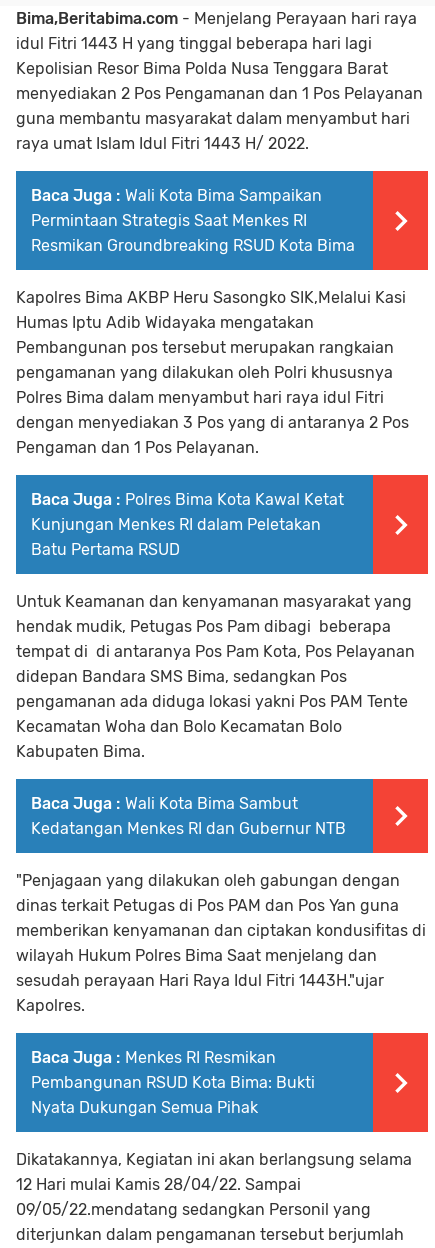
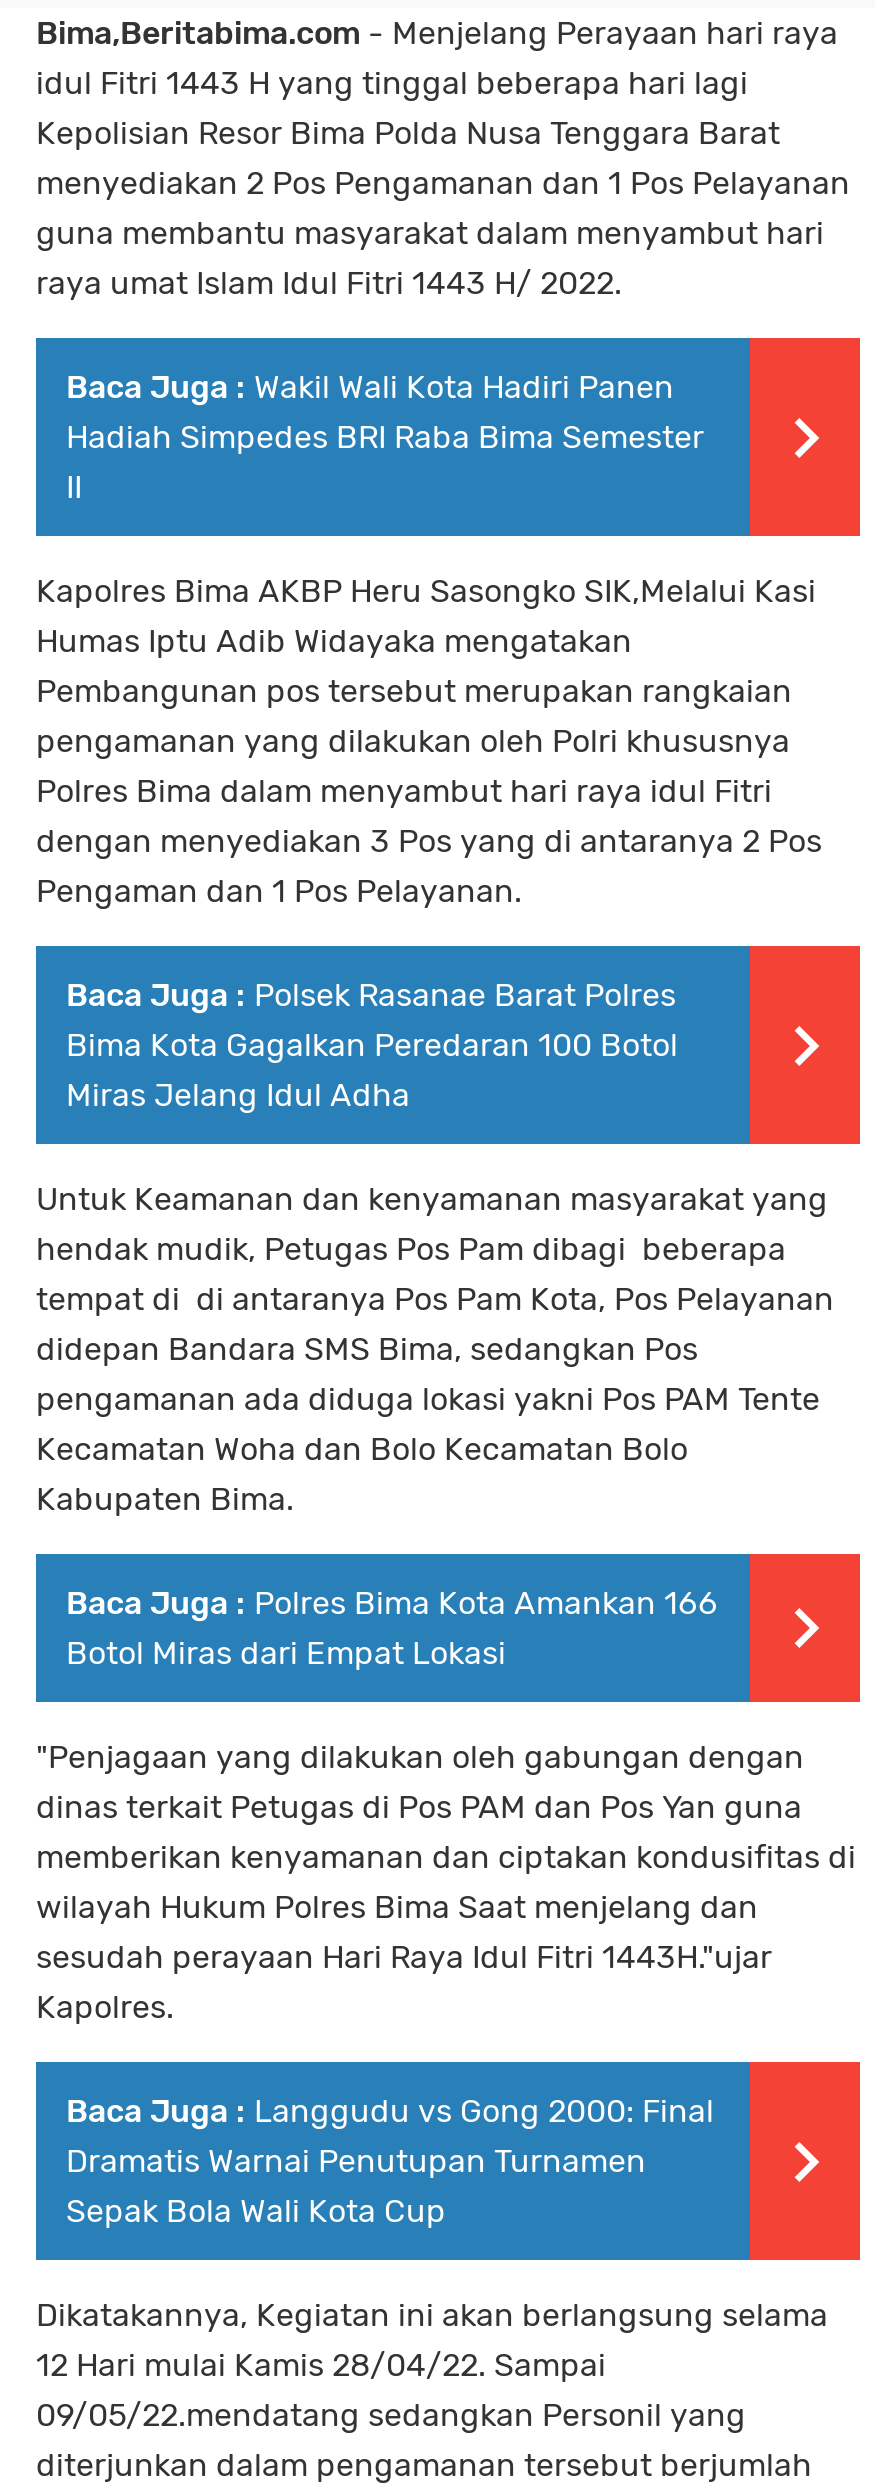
- Baca Juga : Wali Kota Bima Sampaikan
- Permintaan Strategis Saat Menkes RI
- Resmikan Groundbreaking RSUD Kota Bima
+ Baca Juga : Wakil Wali Kota Hadiri Panen
+ Hadiah Simpedes BRI Raba Bima Semester
+ II

- Baca Juga : Polres Bima Kota Kawal Ketat
- Kunjungan Menkes RI dalam Peletakan
- Batu Pertama RSUD
+ Baca Juga : Polsek Rasanae Barat Polres
+ Bima Kota Gagalkan Peredaran 100 Botol
+ Miras Jelang Idul Adha

- Baca Juga : Wali Kota Bima Sambut
- Kedatangan Menkes RI dan Gubernur NTB
+ Baca Juga : Polres Bima Kota Amankan 166
+ Botol Miras dari Empat Lokasi

- Baca Juga : Menkes RI Resmikan
- Pembangunan RSUD Kota Bima: Bukti
- Nyata Dukungan Semua Pihak
+ Baca Juga : Langgudu vs Gong 2000: Final
+ Dramatis Warnai Penutupan Turnamen
+ Sepak Bola Wali Kota Cup
